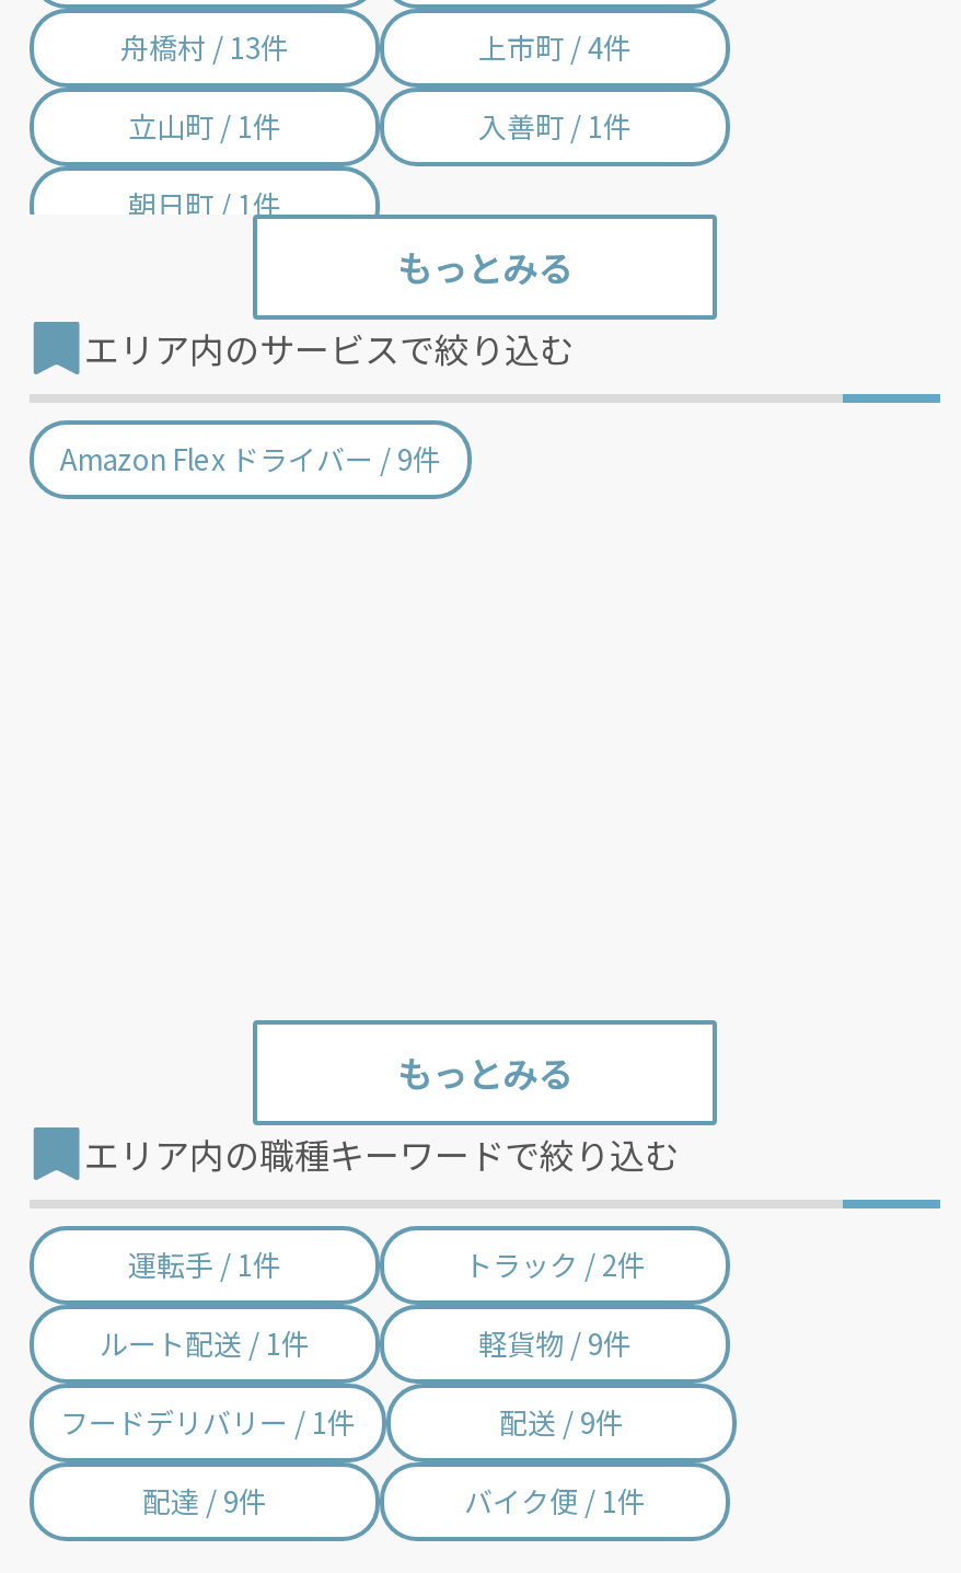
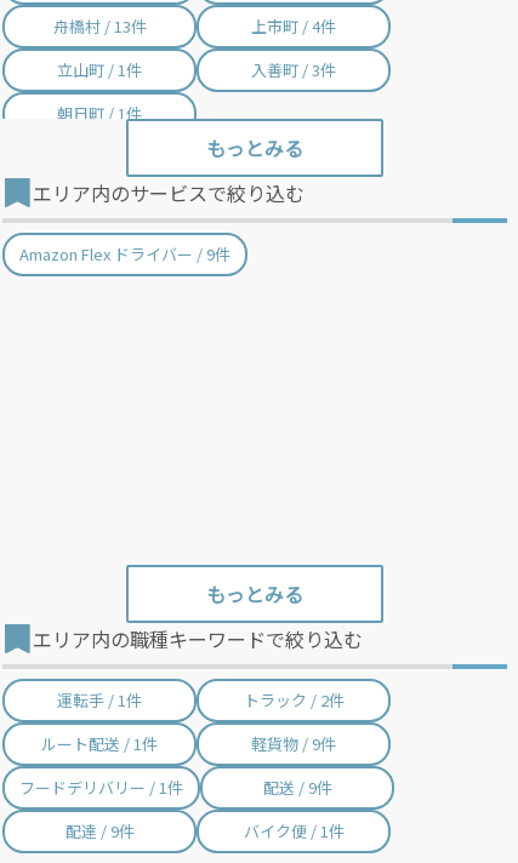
- 入善町 / 1件
+ 入善町 / 3件
